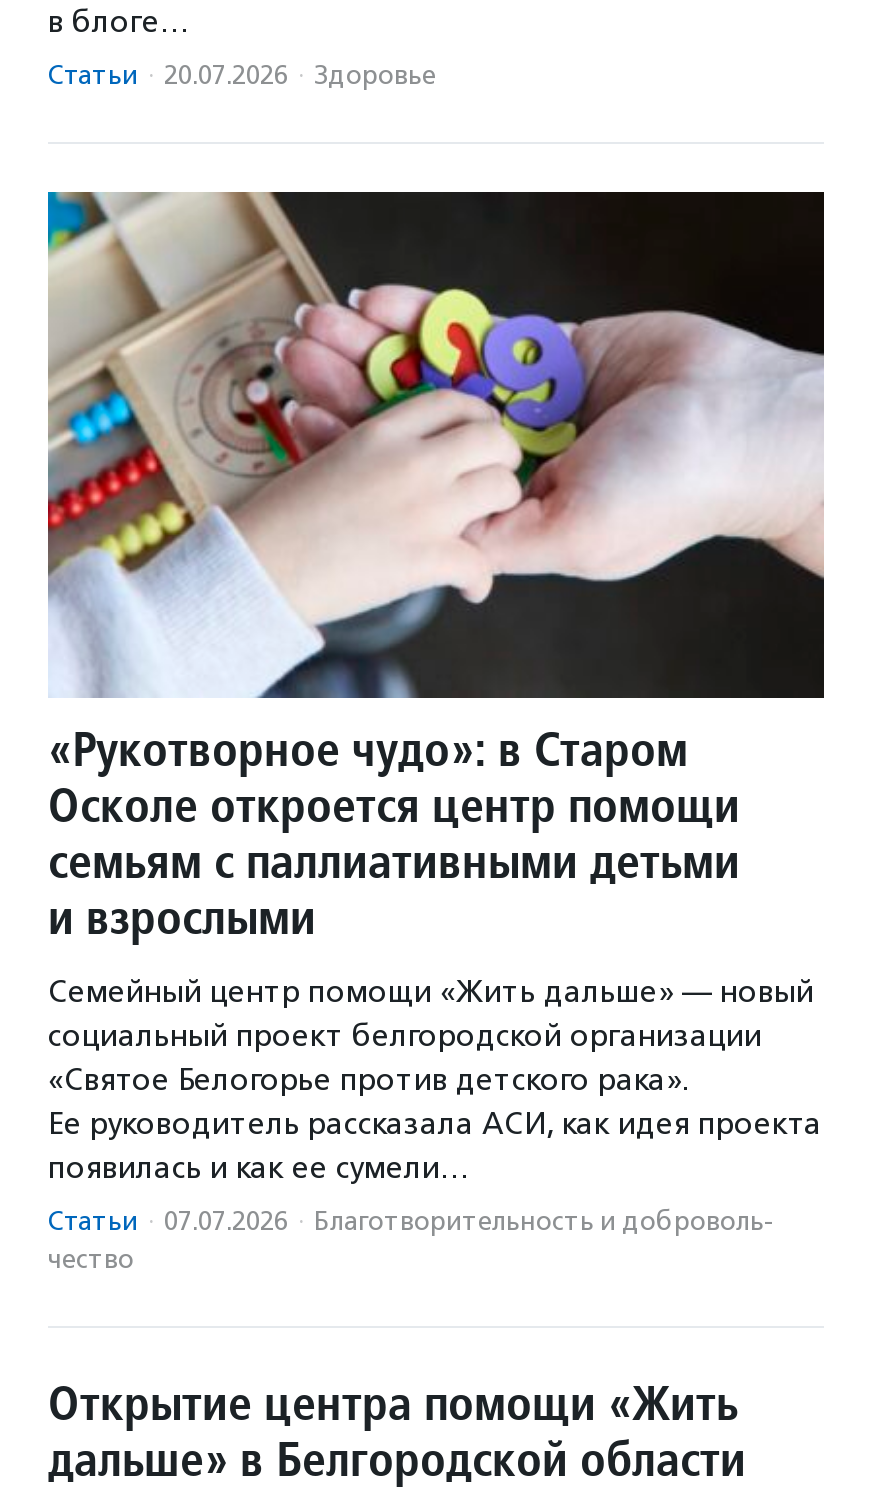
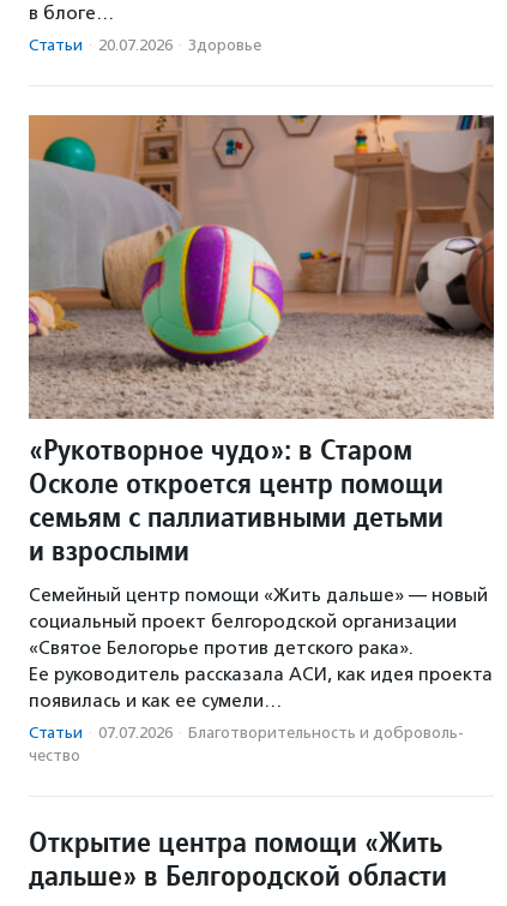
- [image]
+ [image]
